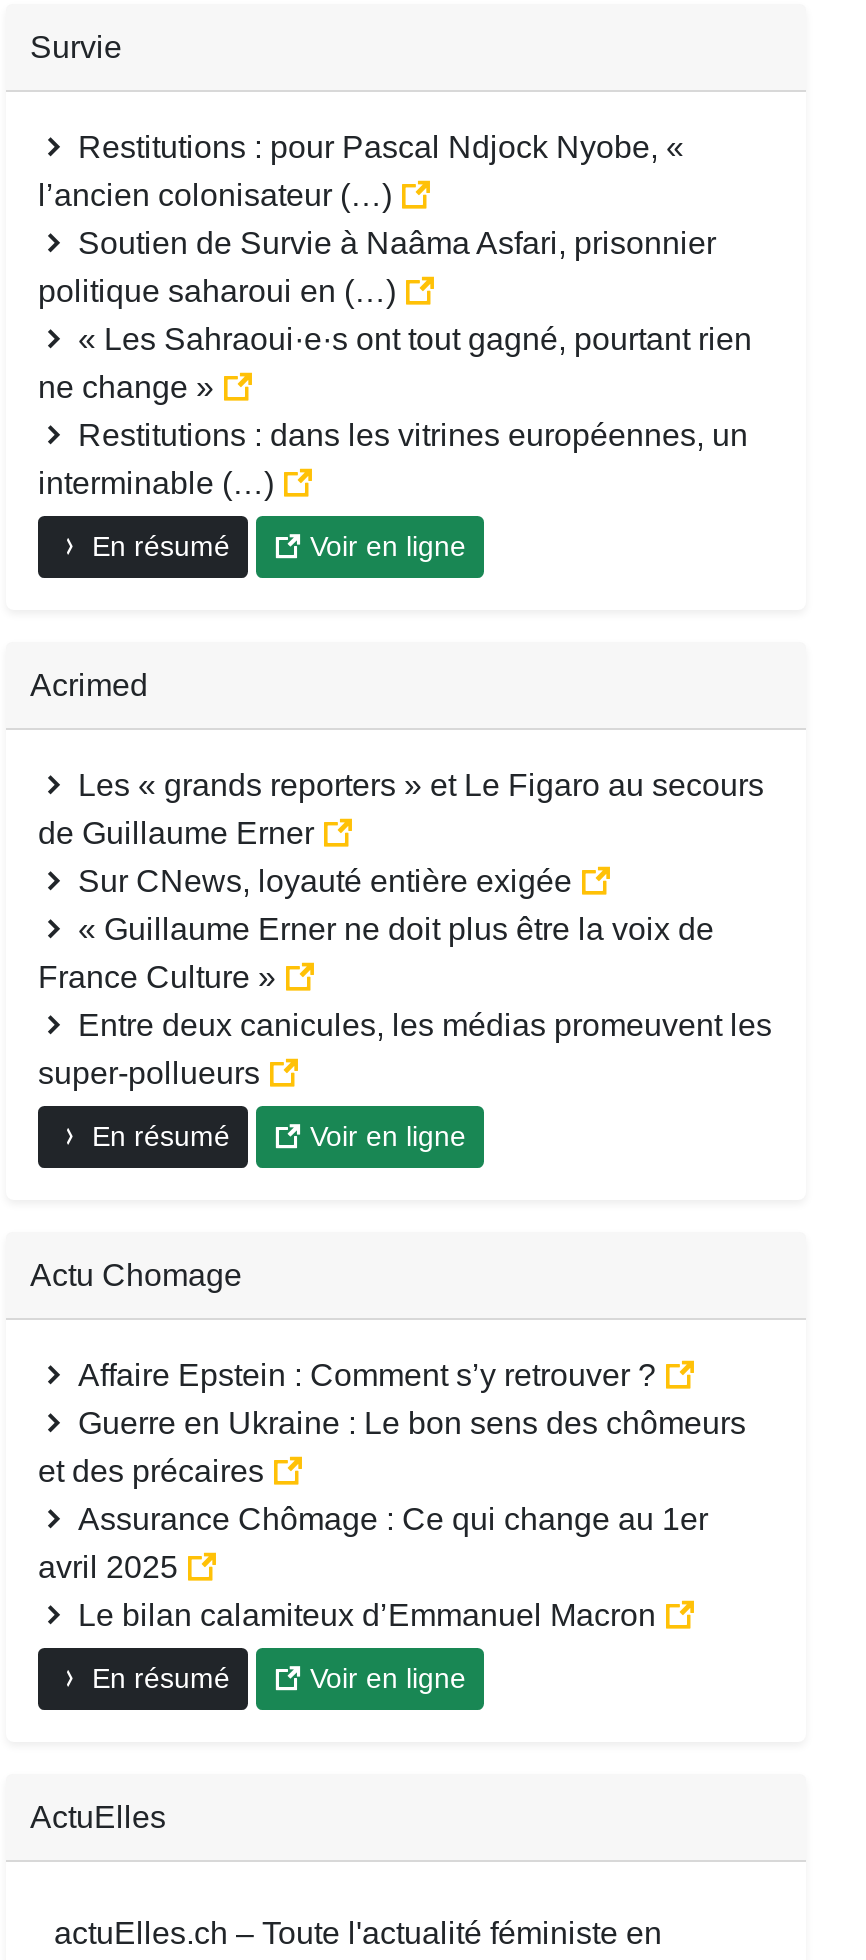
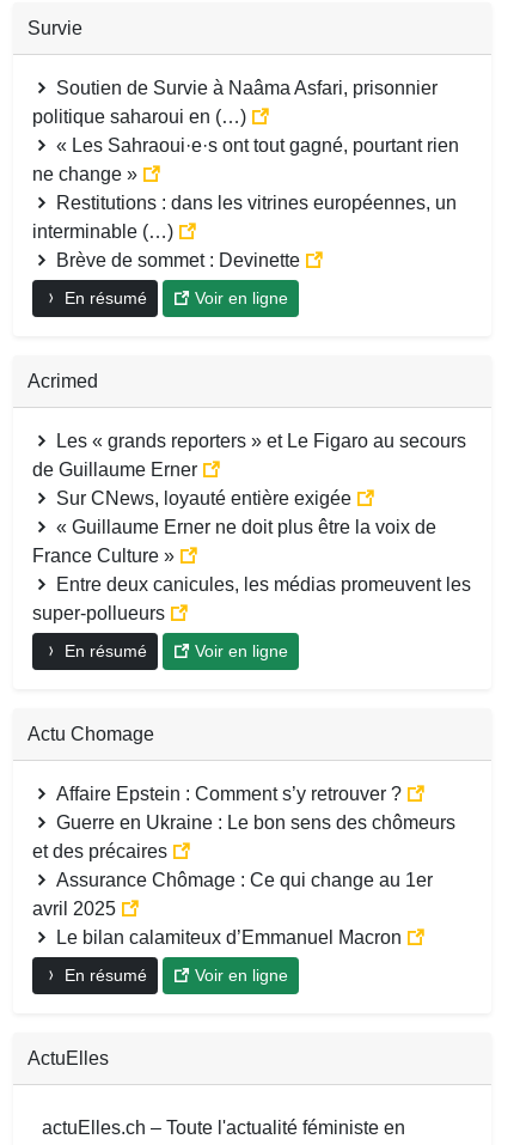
- Restitutions : pour Pascal Ndjock Nyobe, «
- l’ancien colonisateur (…)

moved up: Soutien de Survie à Naâma Asfari, prisonnier | politique saharoui en (…) | « Les Sahraoui·e·s ont tout gagné, pourtant rien | ne change » | Restitutions : dans les vitrines européennes, un | interminable (…)

+ Brève de sommet : Devinette
